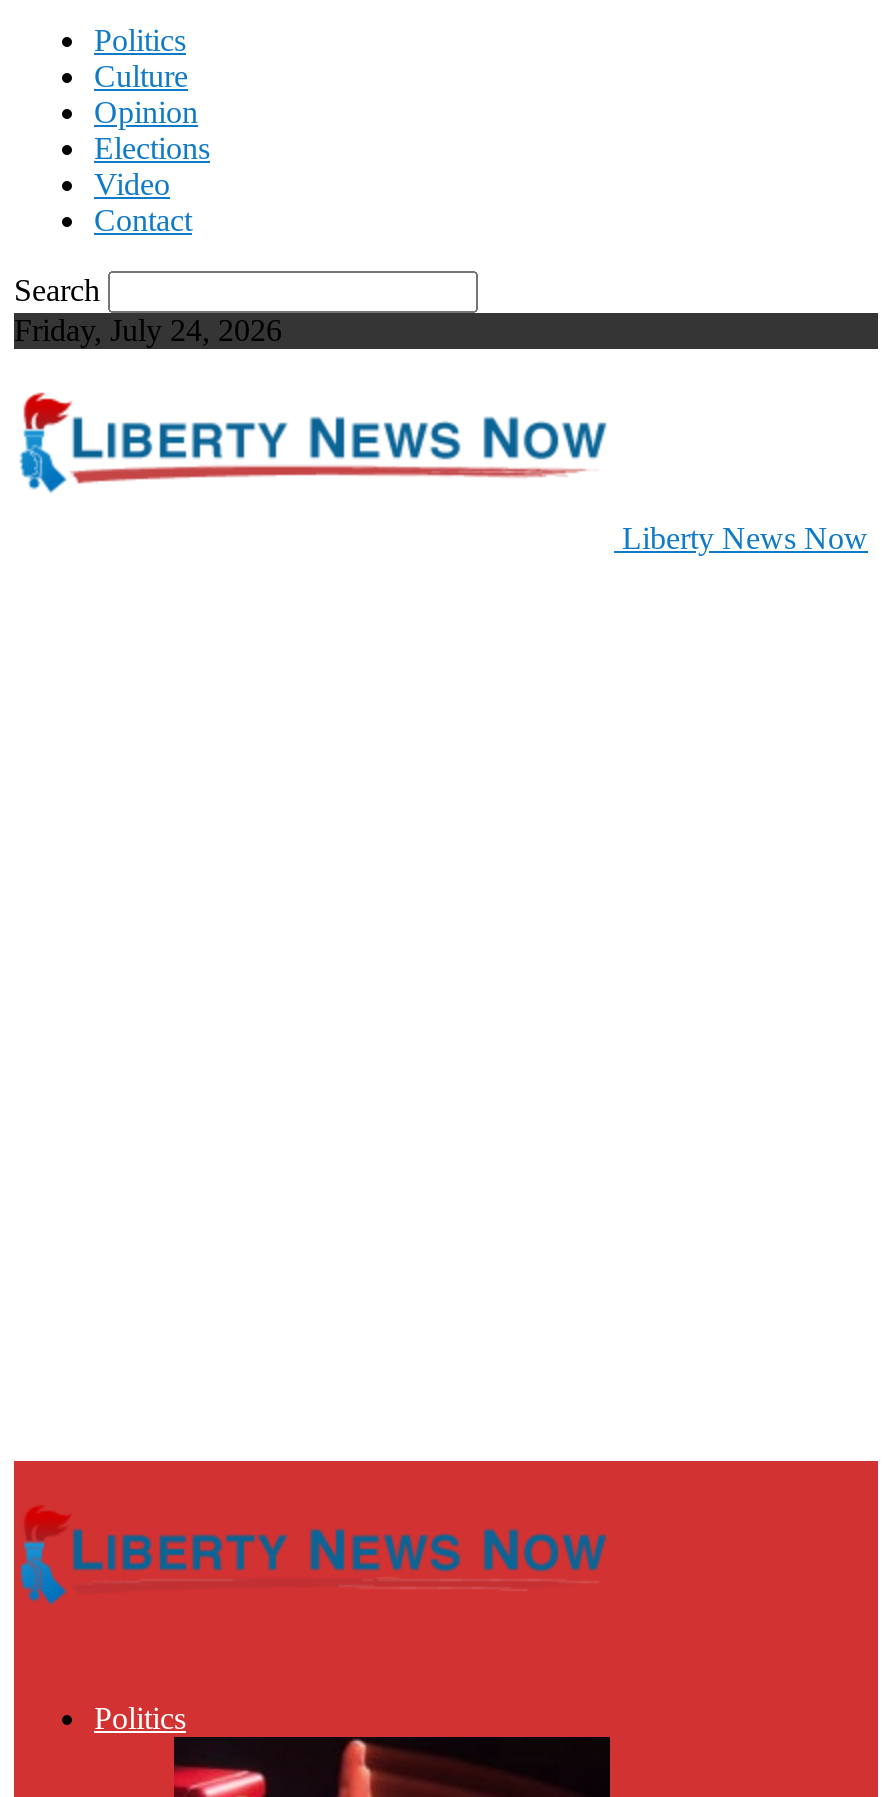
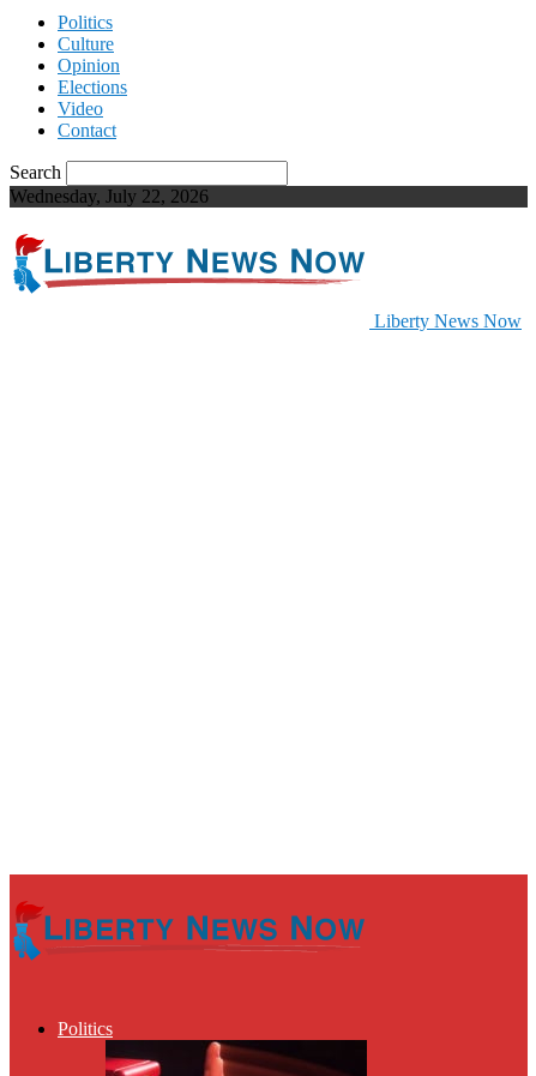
- Friday, July 24, 2026
+ Wednesday, July 22, 2026
